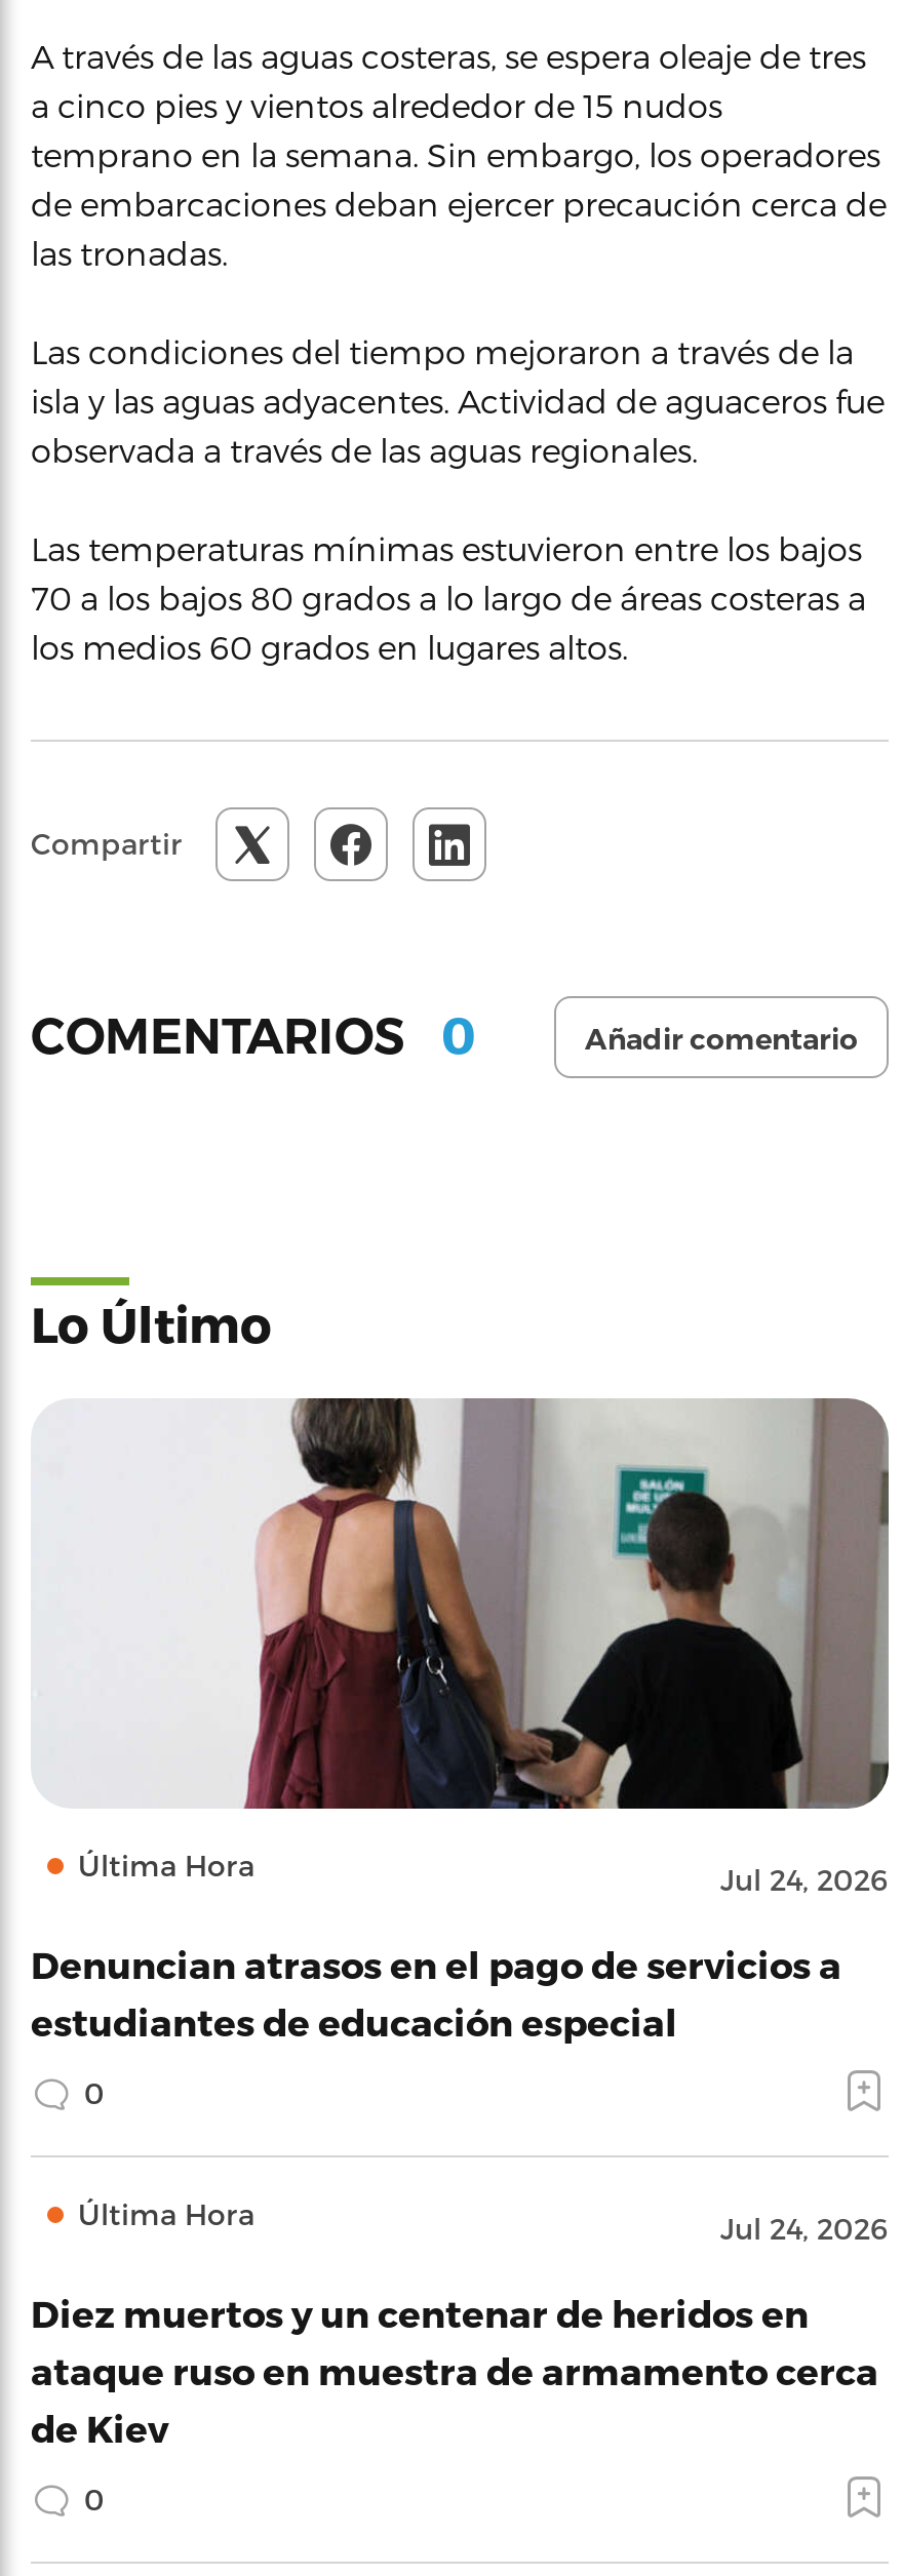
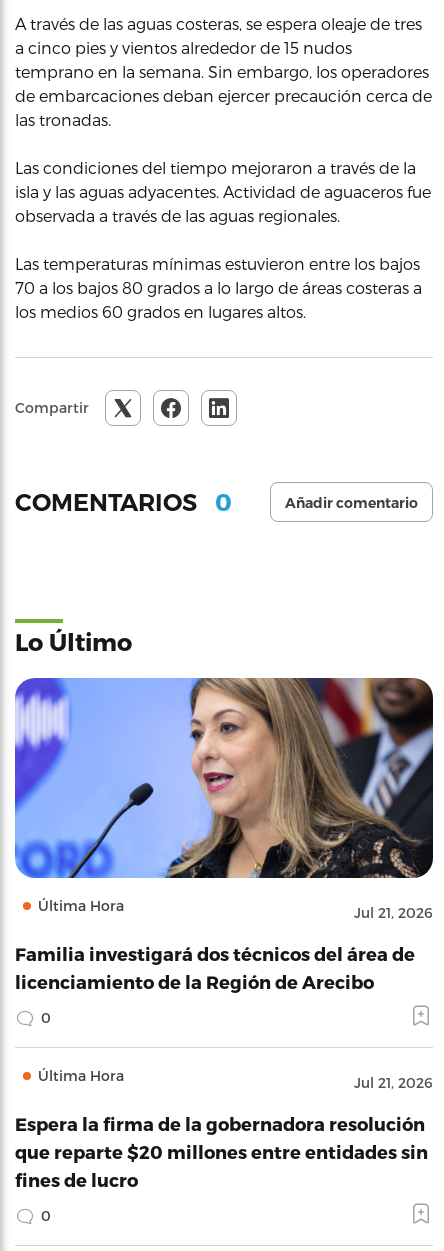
- [image]
- Jul 24, 2026
+ [image]
+ Jul 21, 2026

- Denuncian atrasos en el pago de servicios a
- estudiantes de educación especial
+ Familia investigará dos técnicos del área de
+ licenciamiento de la Región de Arecibo

- Jul 24, 2026
+ Jul 21, 2026

- Diez muertos y un centenar de heridos en
- ataque ruso en muestra de armamento cerca
- de Kiev
+ Espera la firma de la gobernadora resolución
+ que reparte $20 millones entre entidades sin
+ fines de lucro
